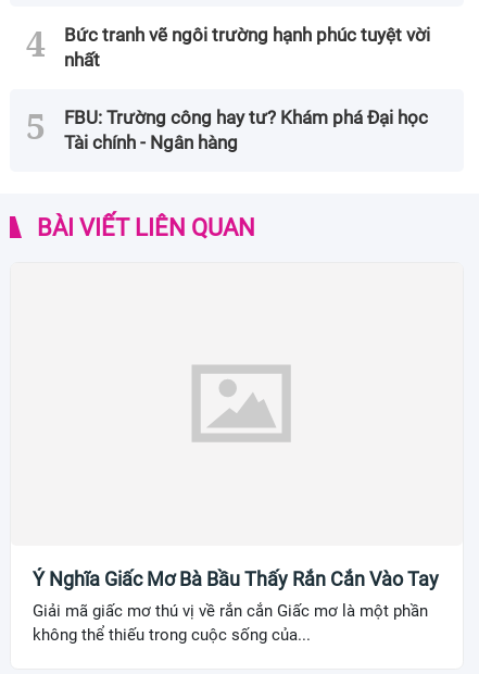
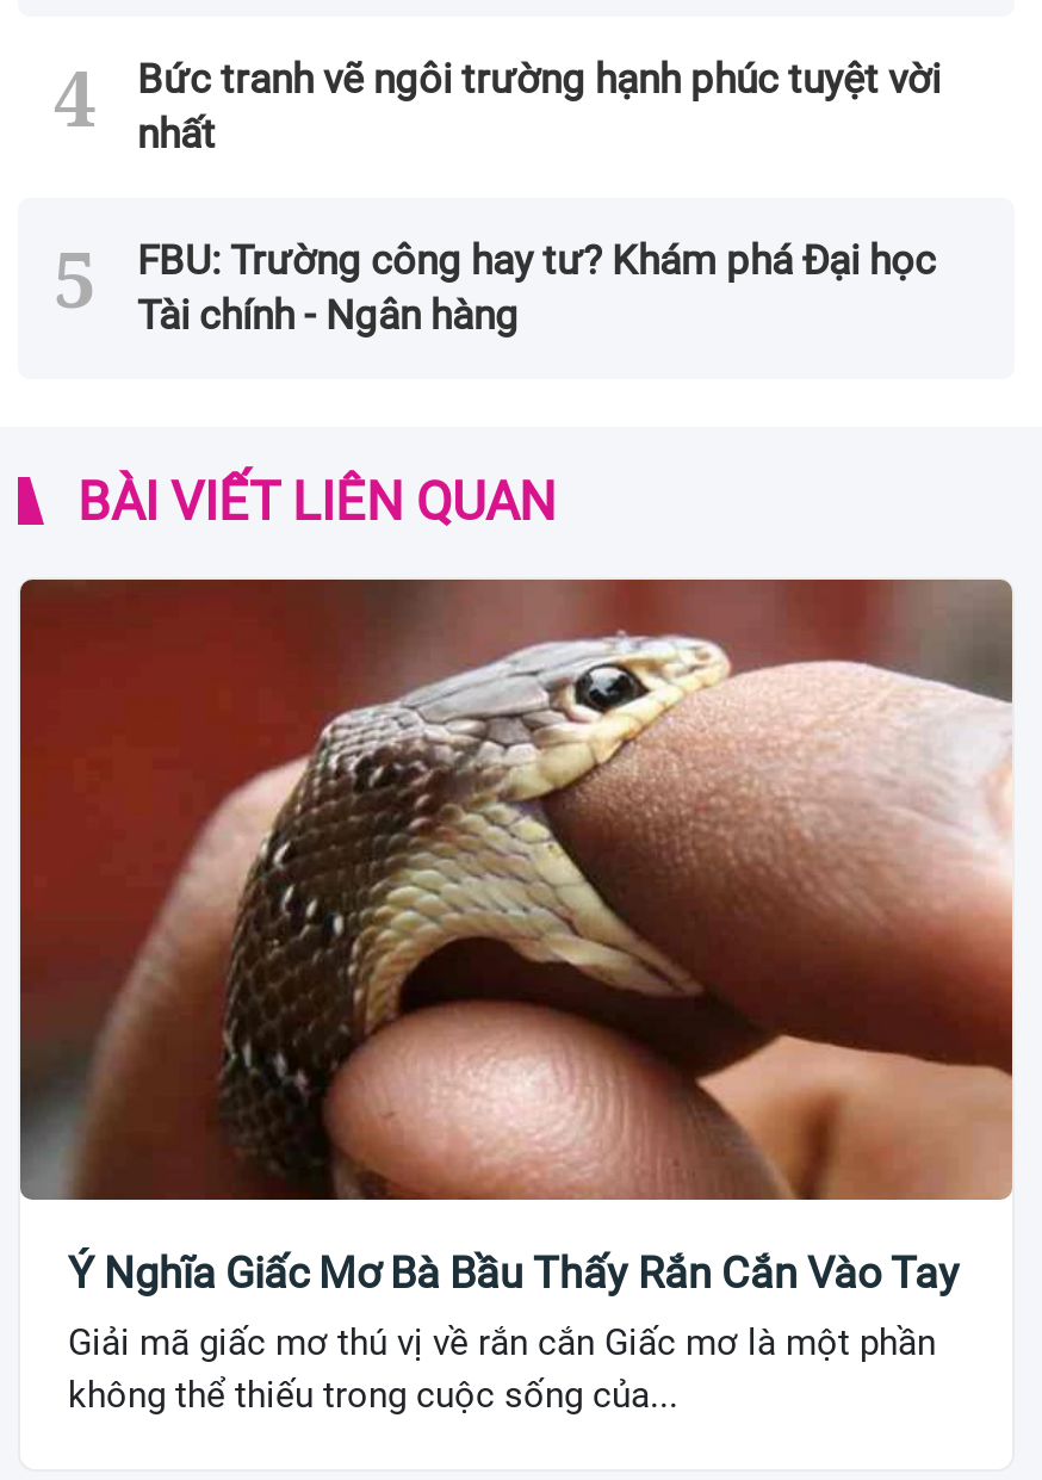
+ [image]
